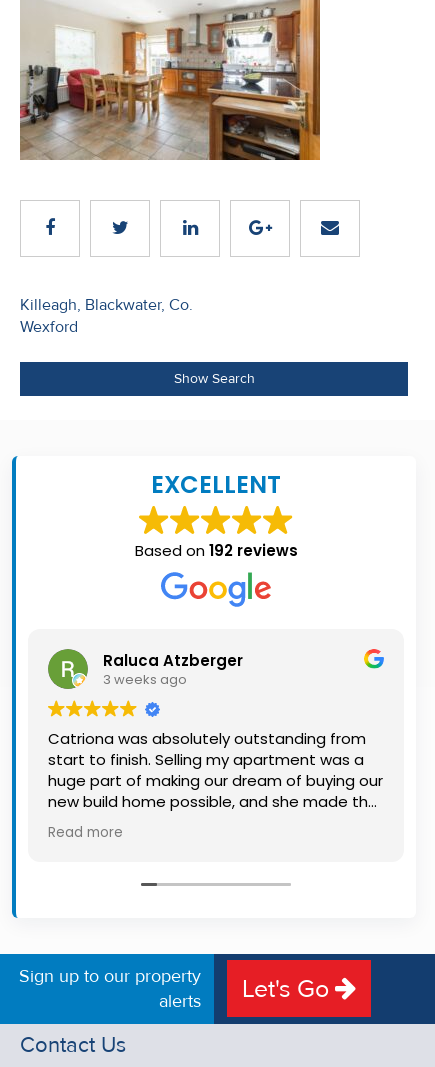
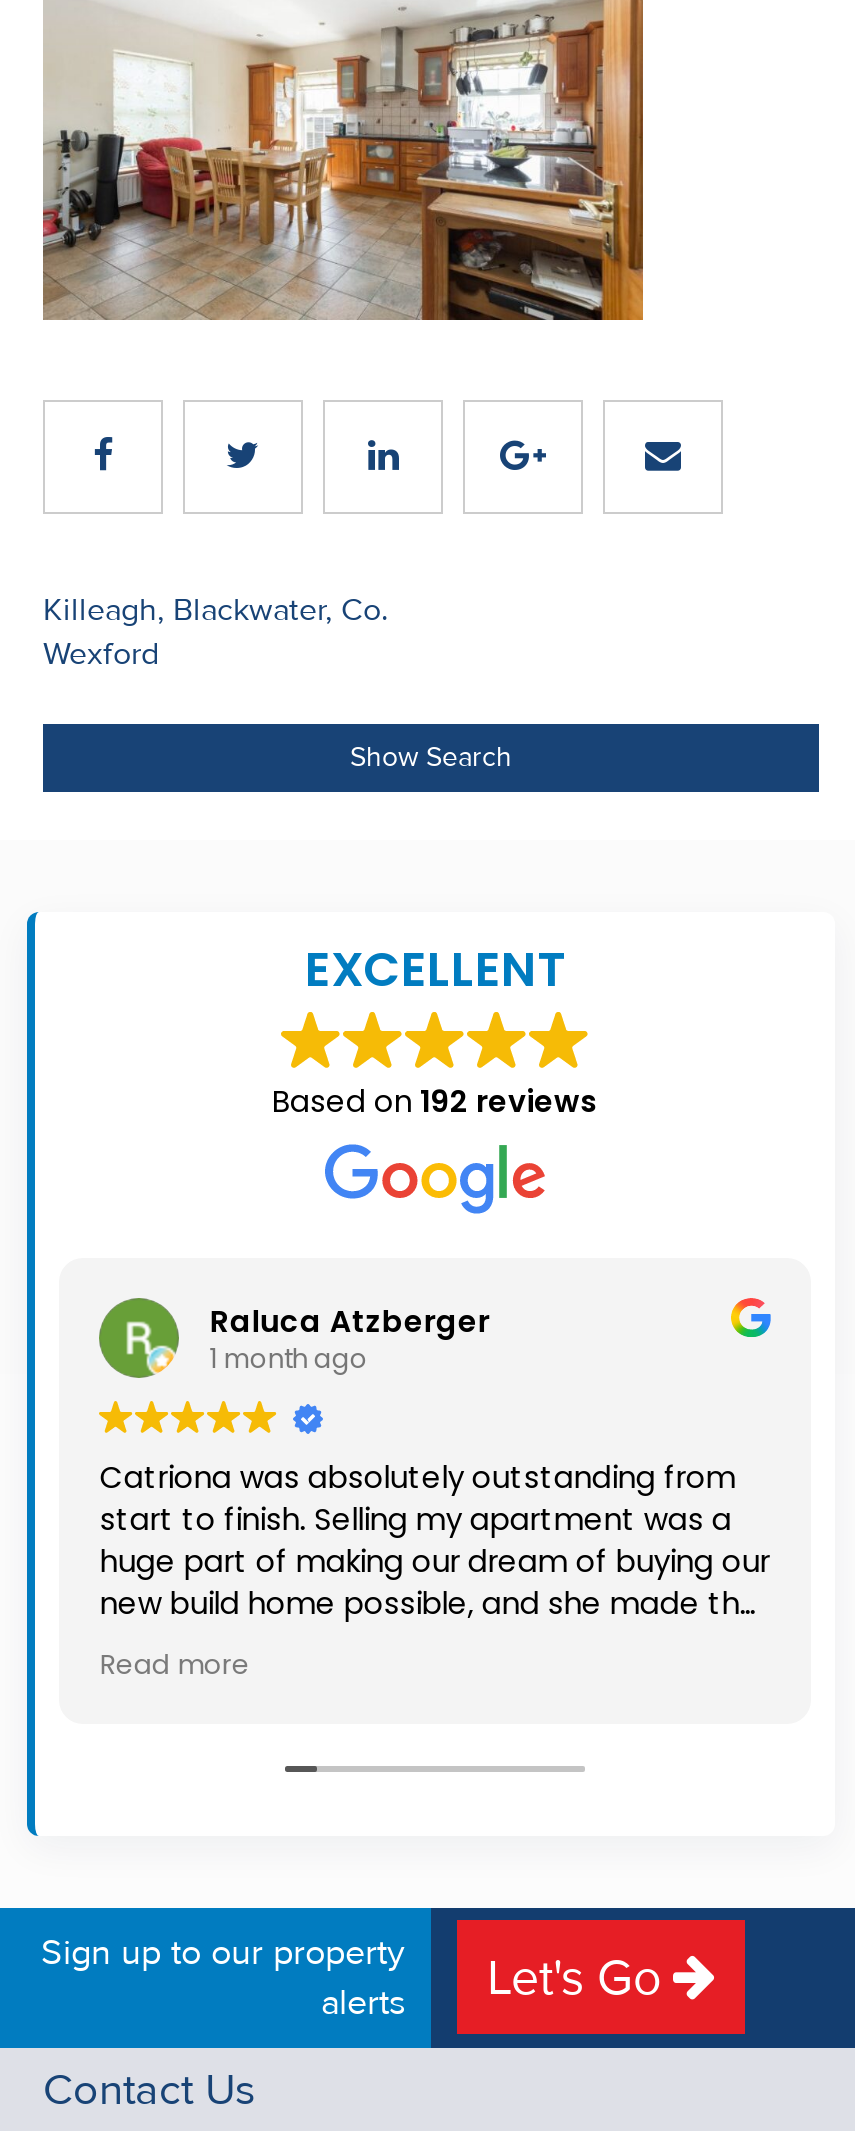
- 3 weeks ago
+ 1 month ago
